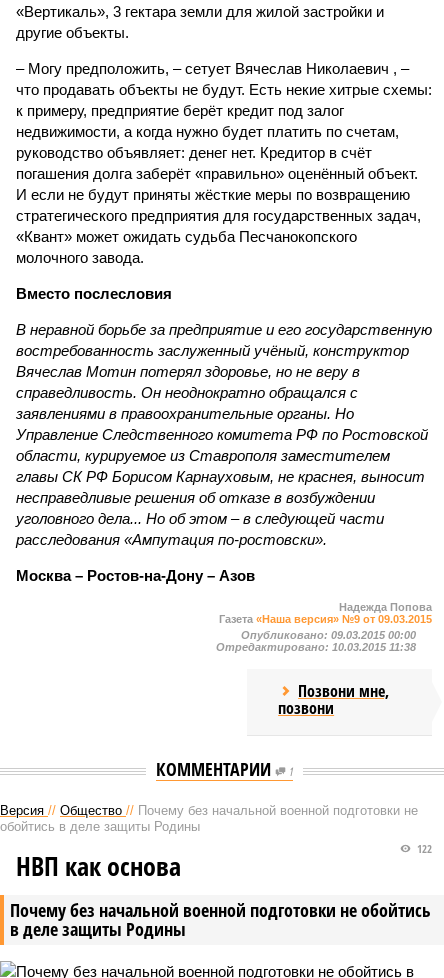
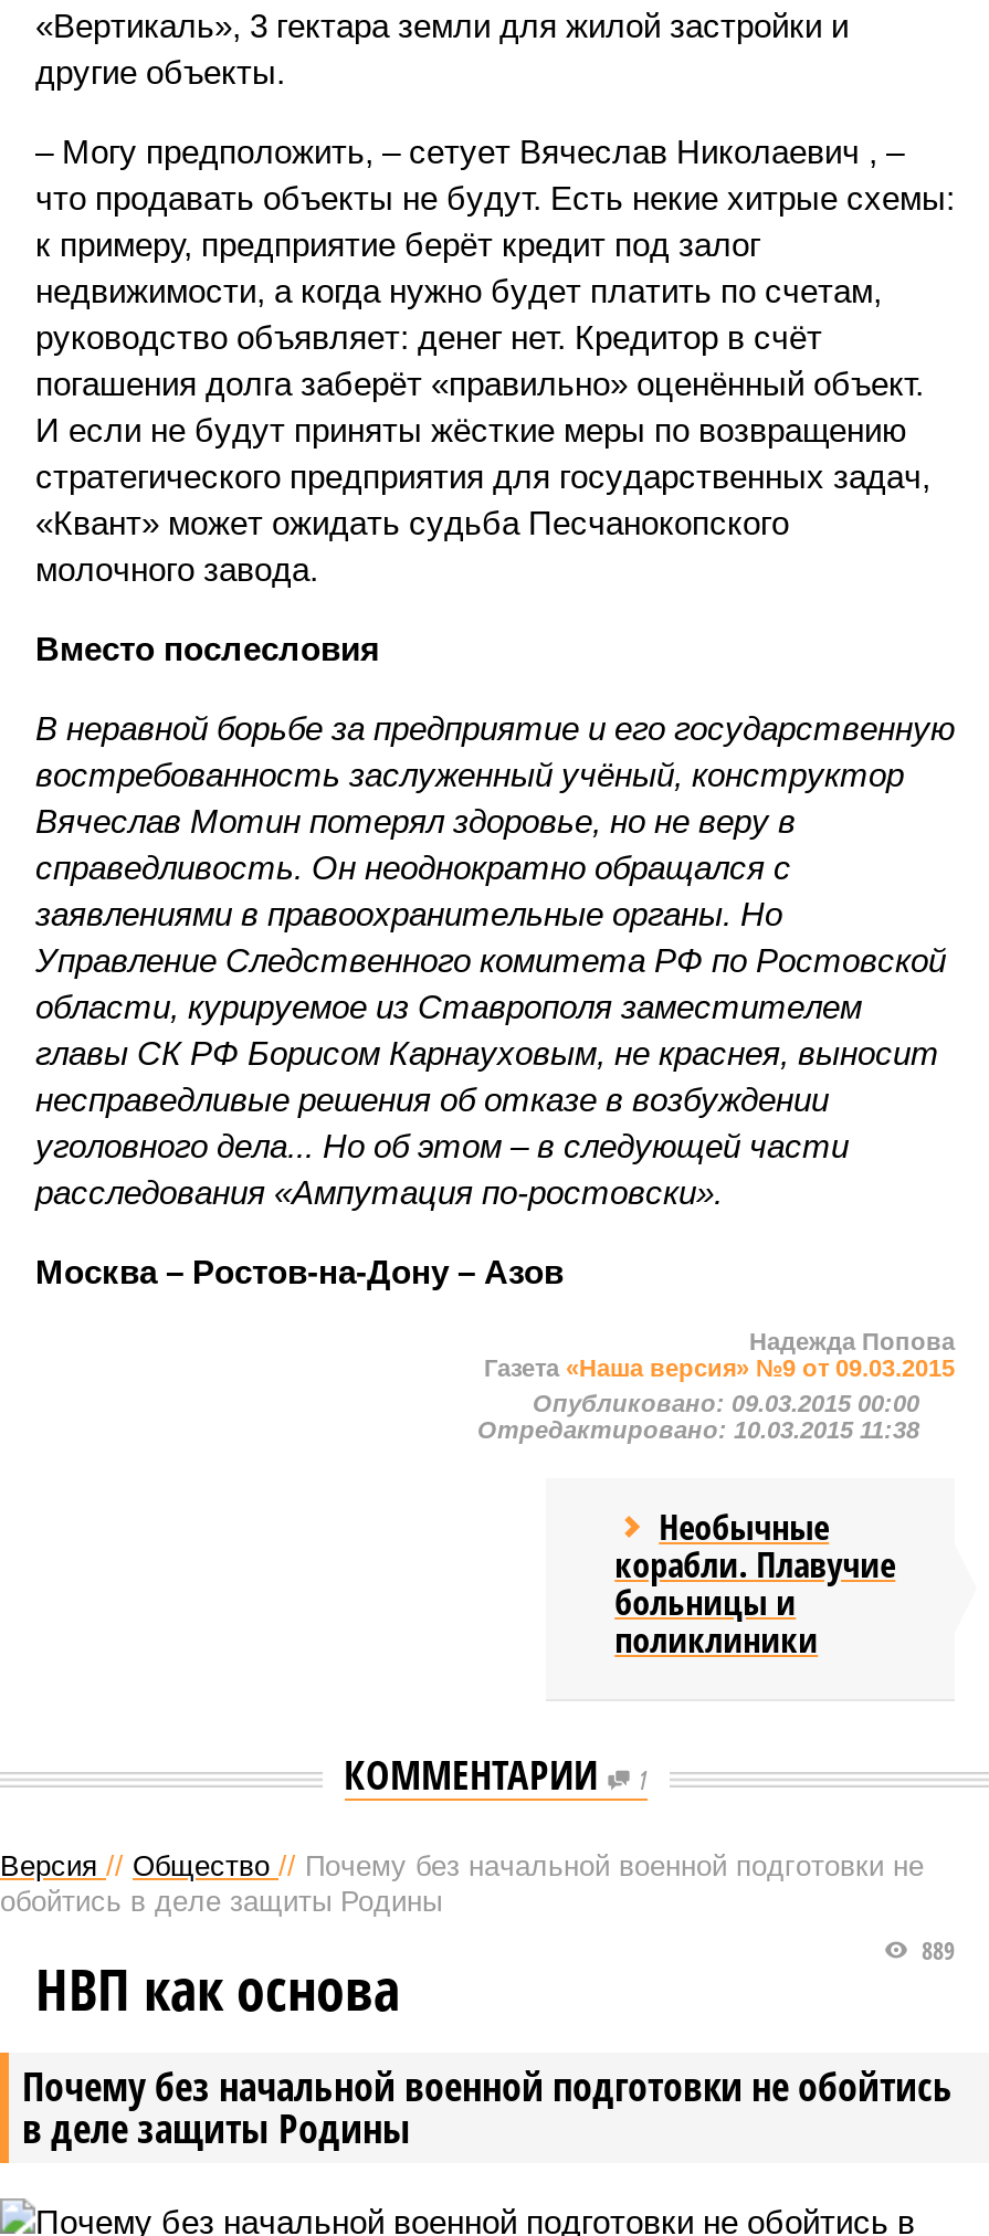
- Позвони мне,
- позвони
+ Необычные
+ корабли. Плавучие
+ больницы и
+ поликлиники

- 122
+ 889
